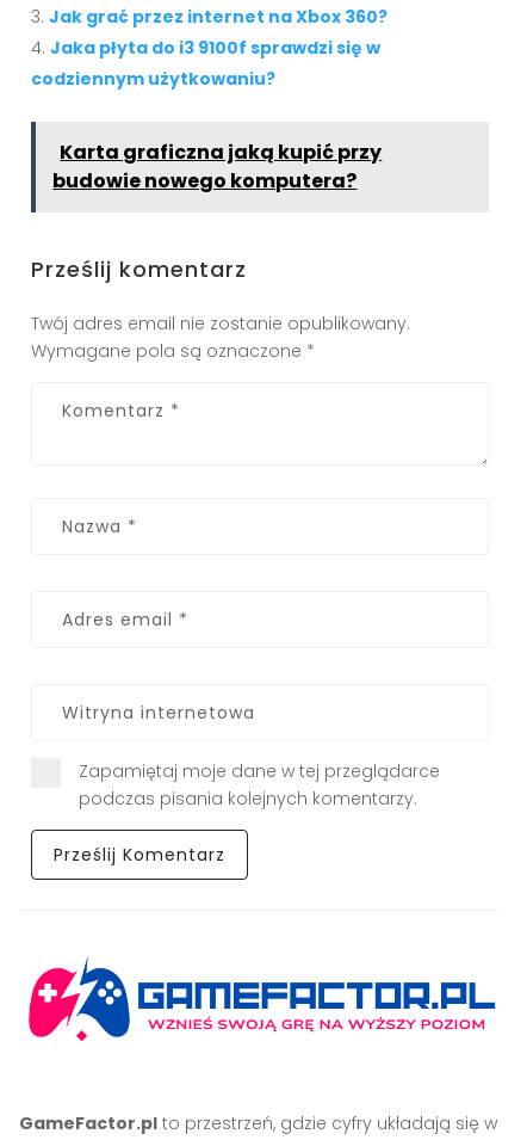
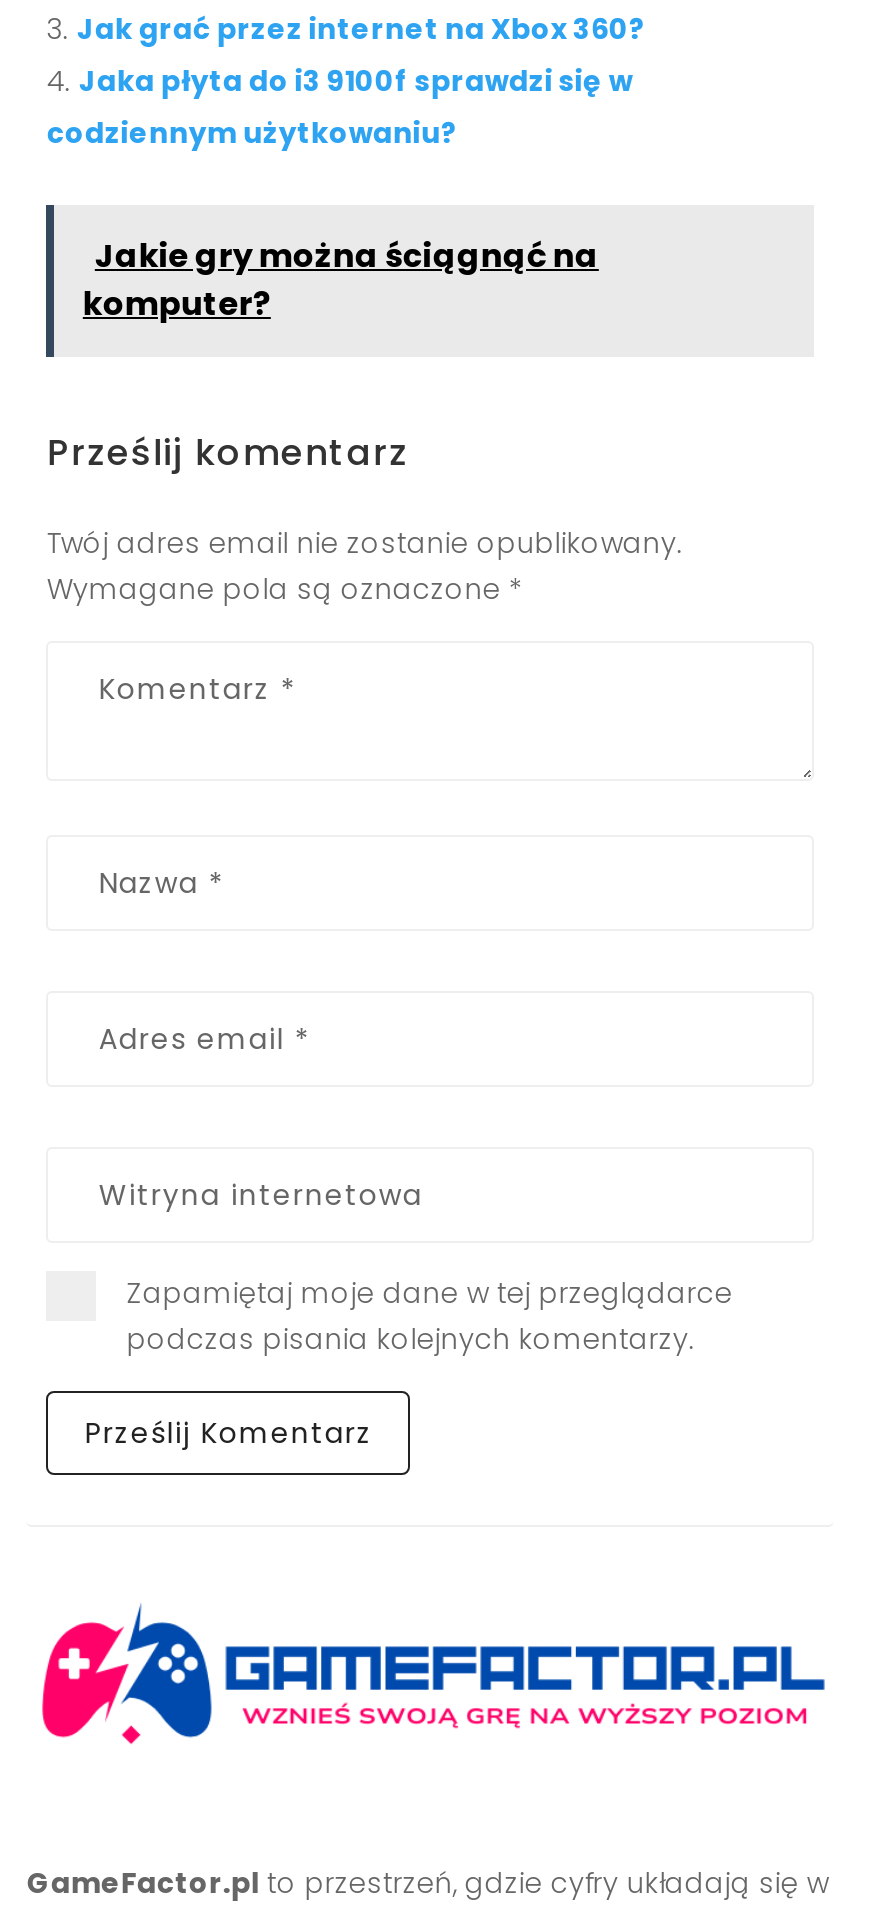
- Karta graficzna jaką kupić przy
- budowie nowego komputera?
+ Jakie gry można ściągnąć na
+ komputer?
